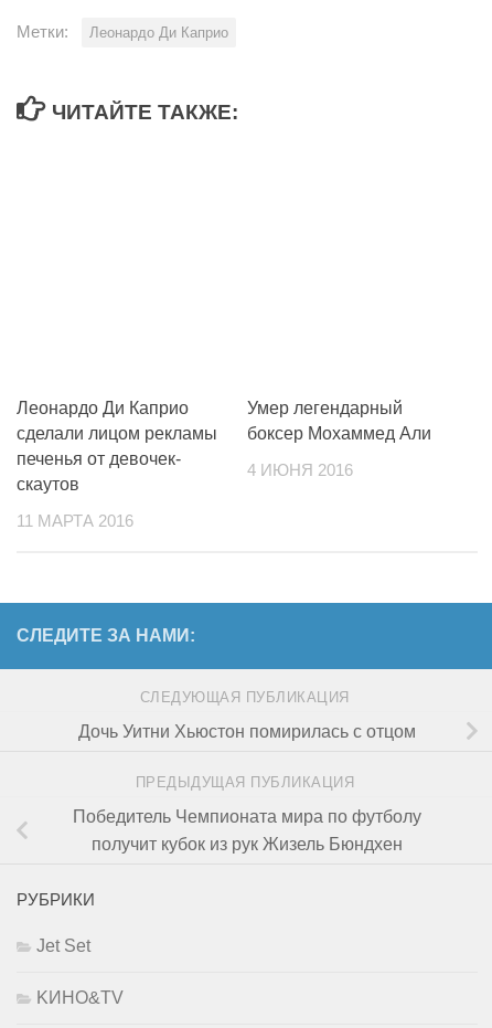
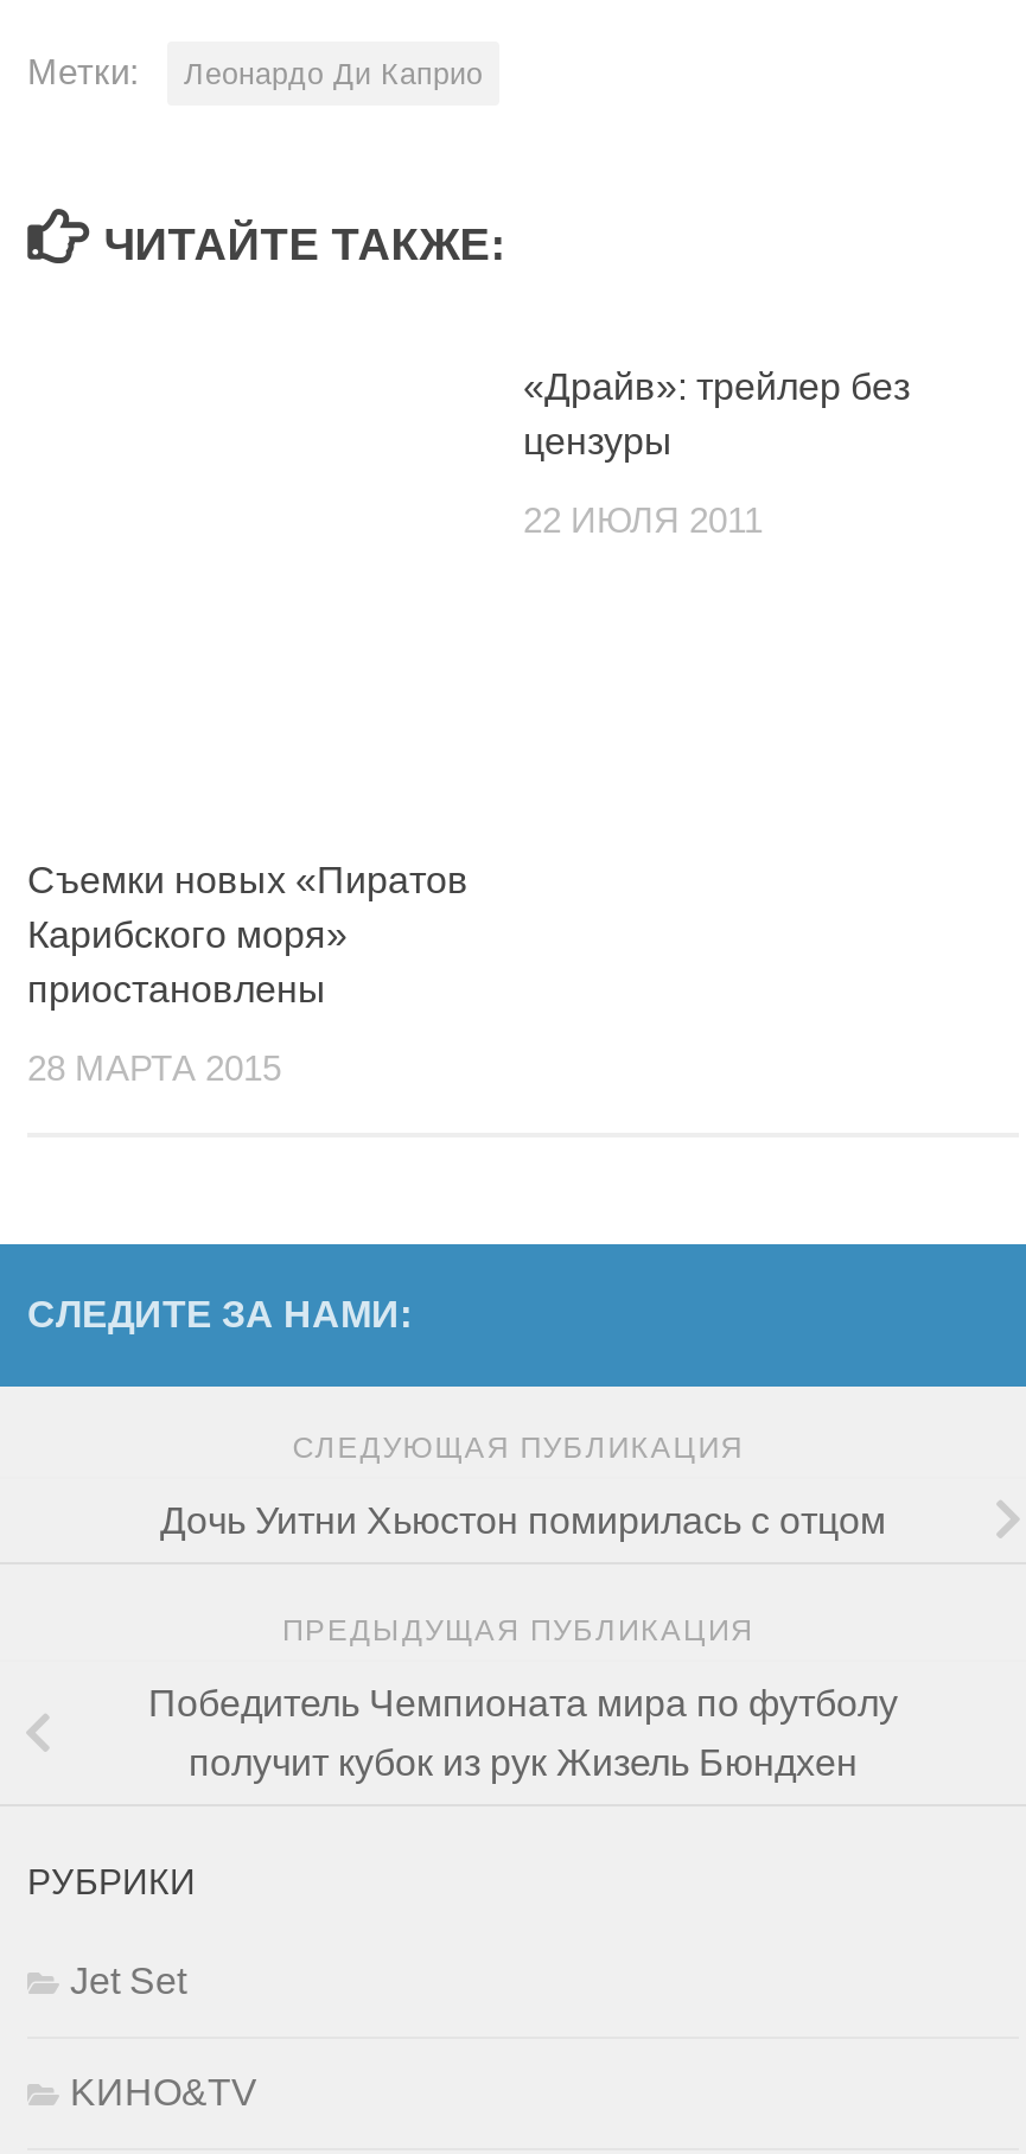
- Леонардо Ди Каприо
- сделали лицом рекламы
- печенья от девочек-
- скаутов
+ Съемки новых «Пиратов
+ Карибского моря»
+ приостановлены

- Умер легендарный
- боксер Мохаммед Али
+ «Драйв»: трейлер без
+ цензуры

- 4 ИЮНЯ 2016
+ 22 ИЮЛЯ 2011

- 11 МАРТА 2016
+ 28 МАРТА 2015
